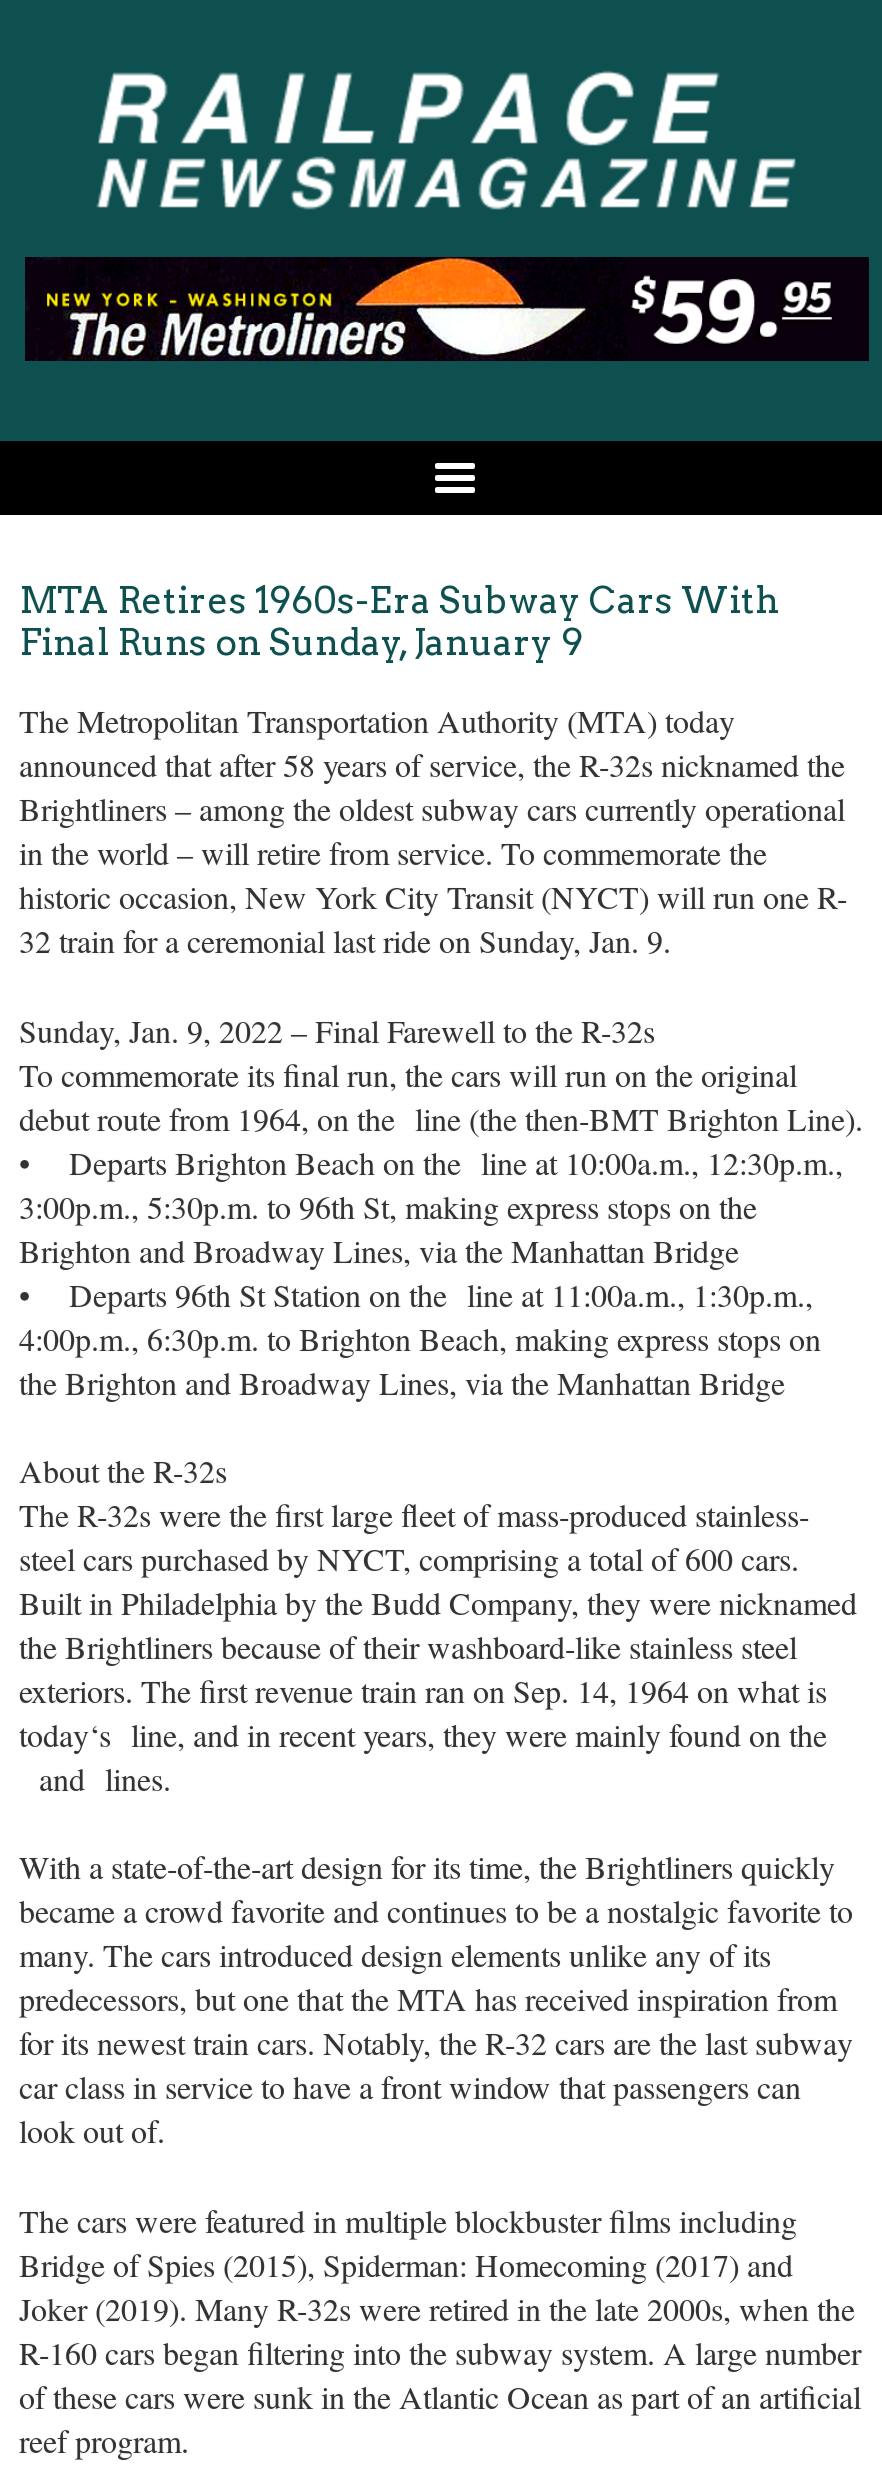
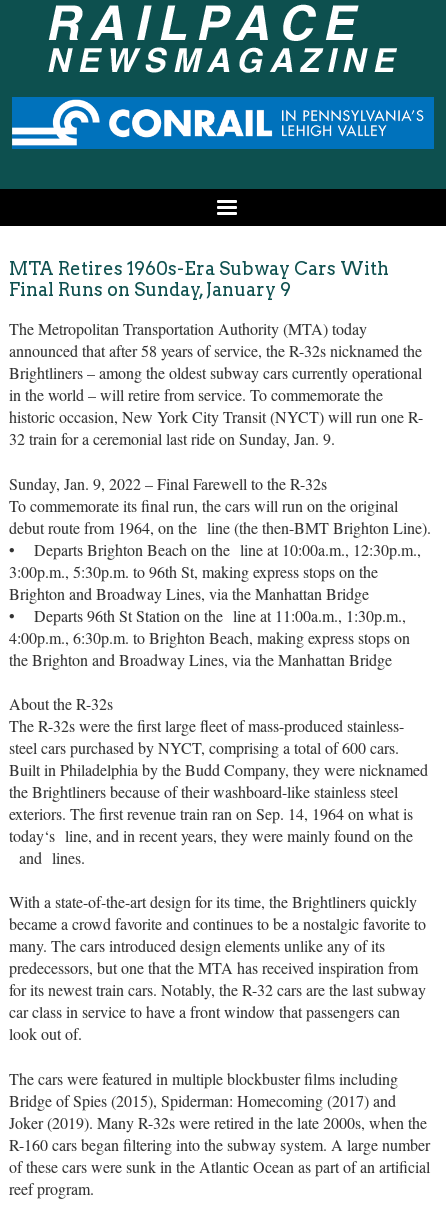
- [image]
+ [image]
